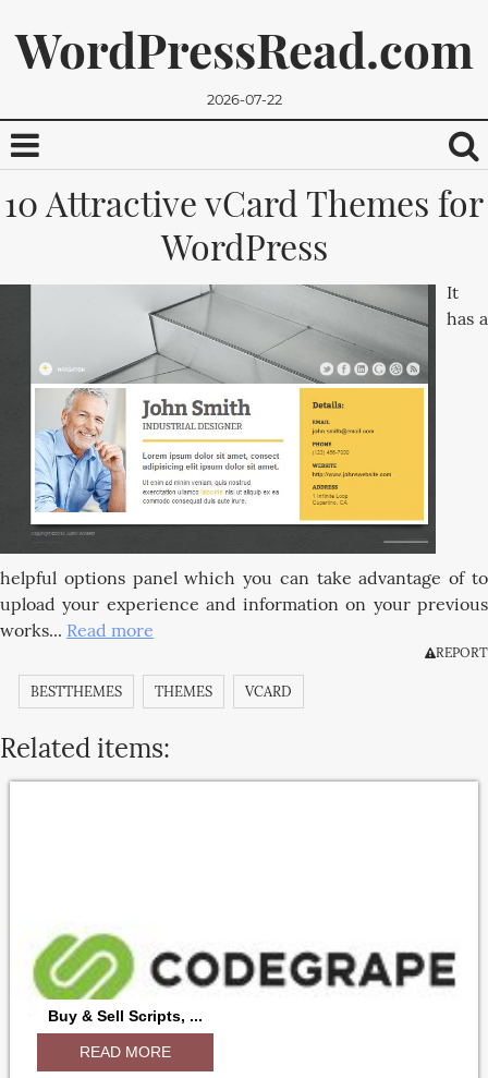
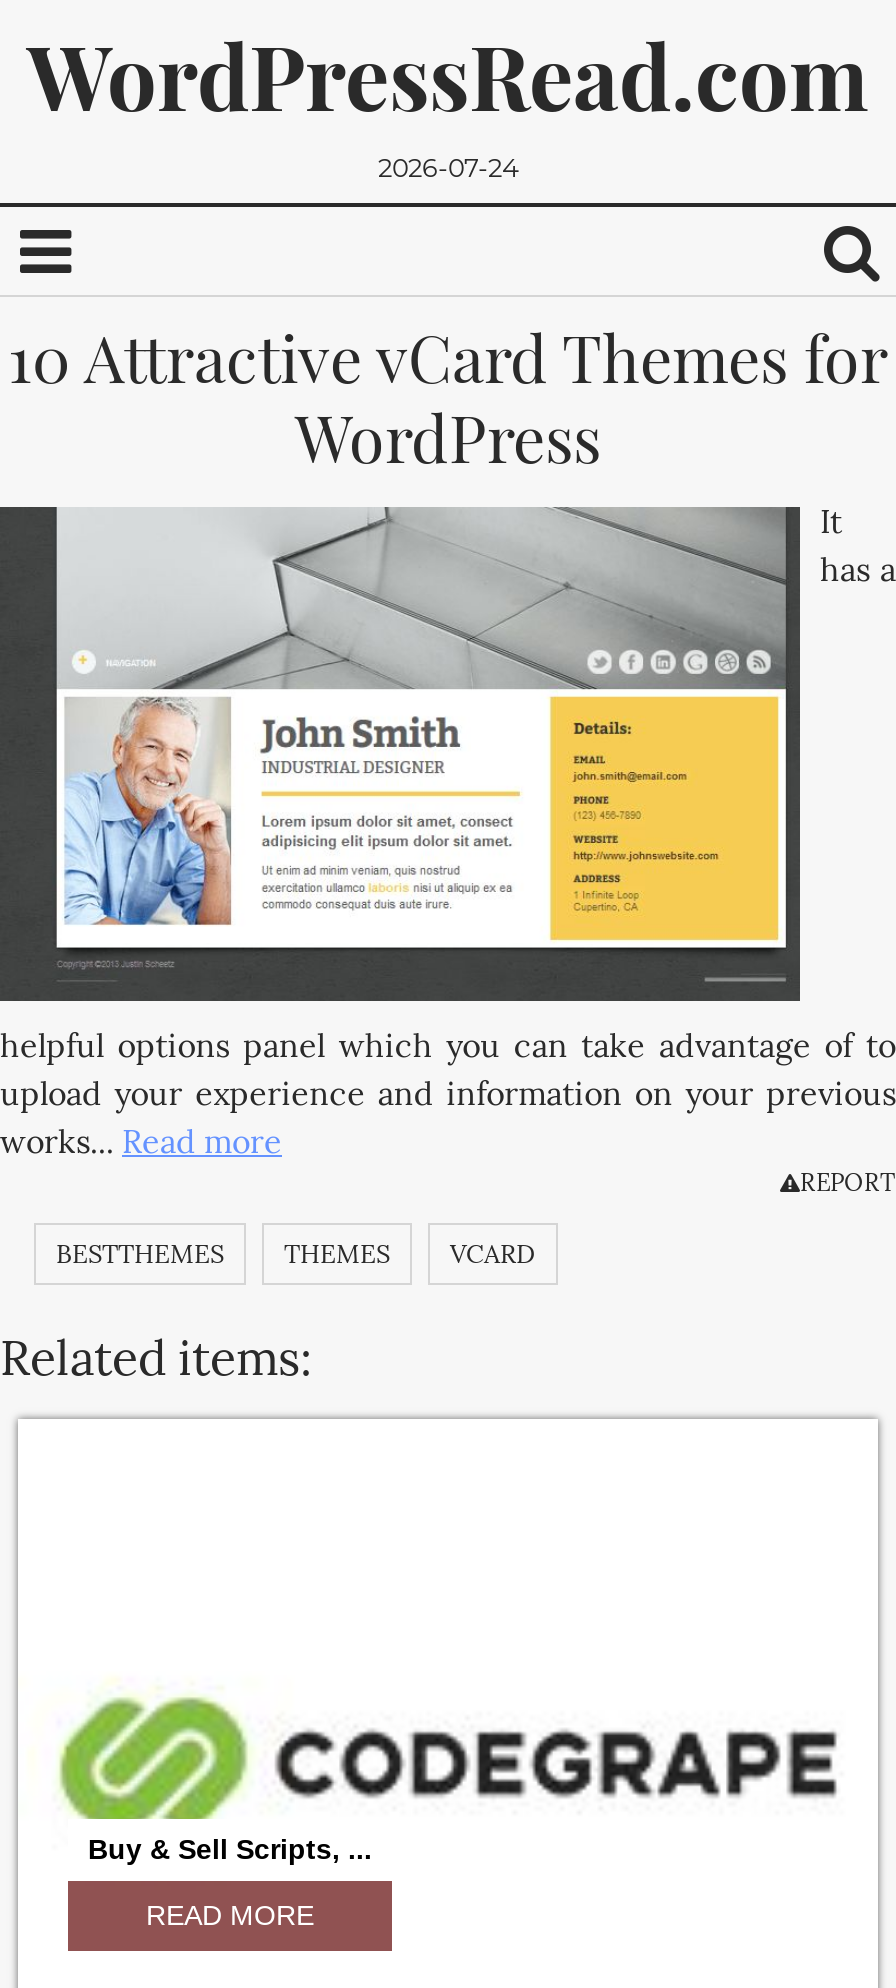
- 2026-07-22
+ 2026-07-24
